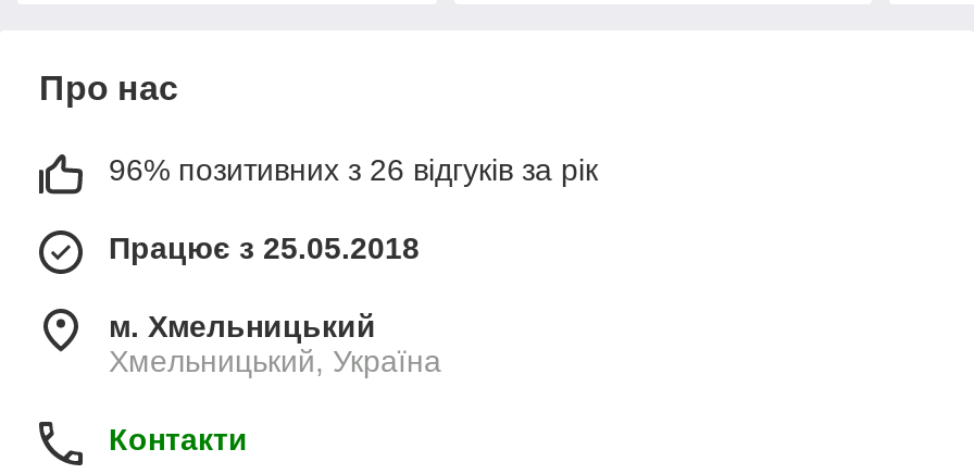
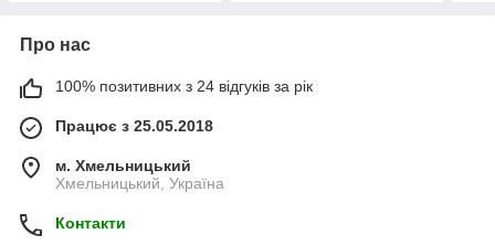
- 96% позитивних з 26 відгуків за рік
+ 100% позитивних з 24 відгуків за рік
